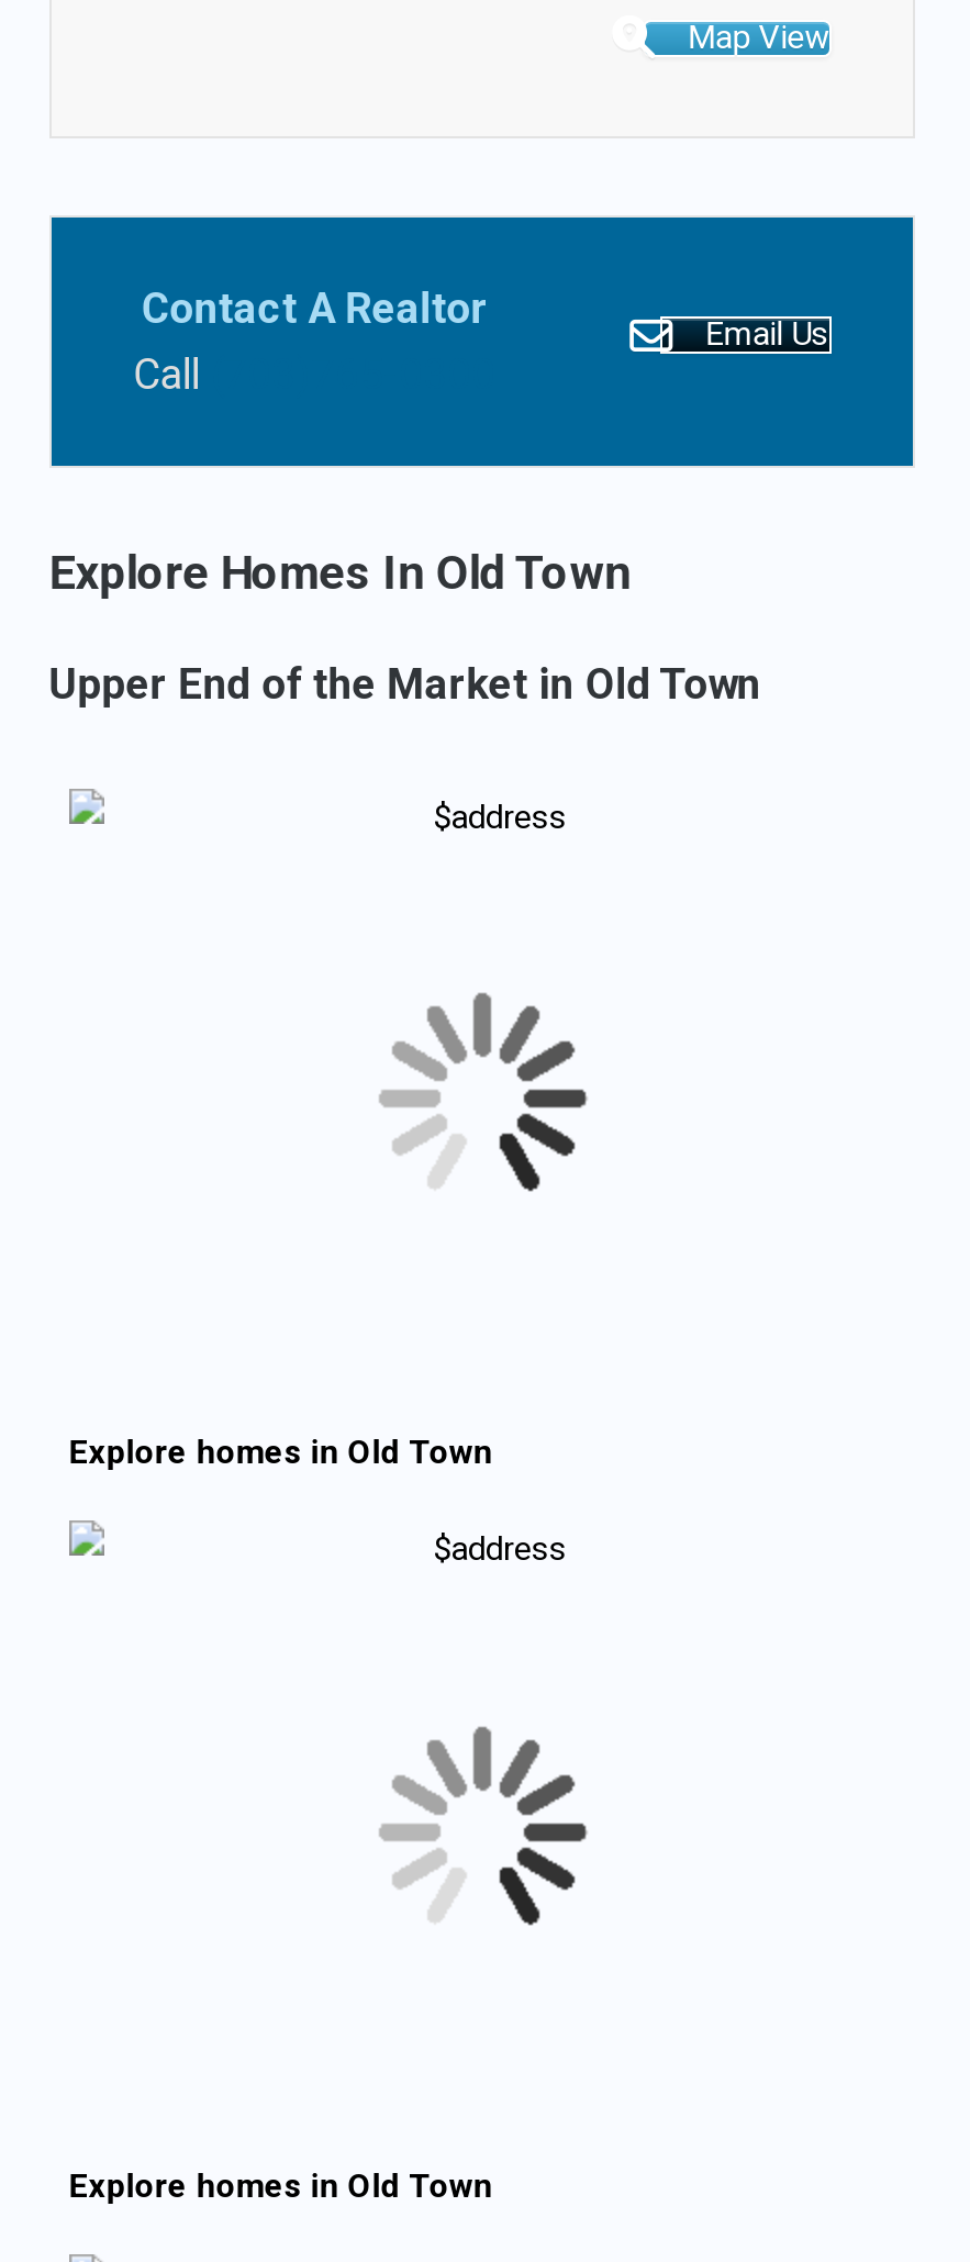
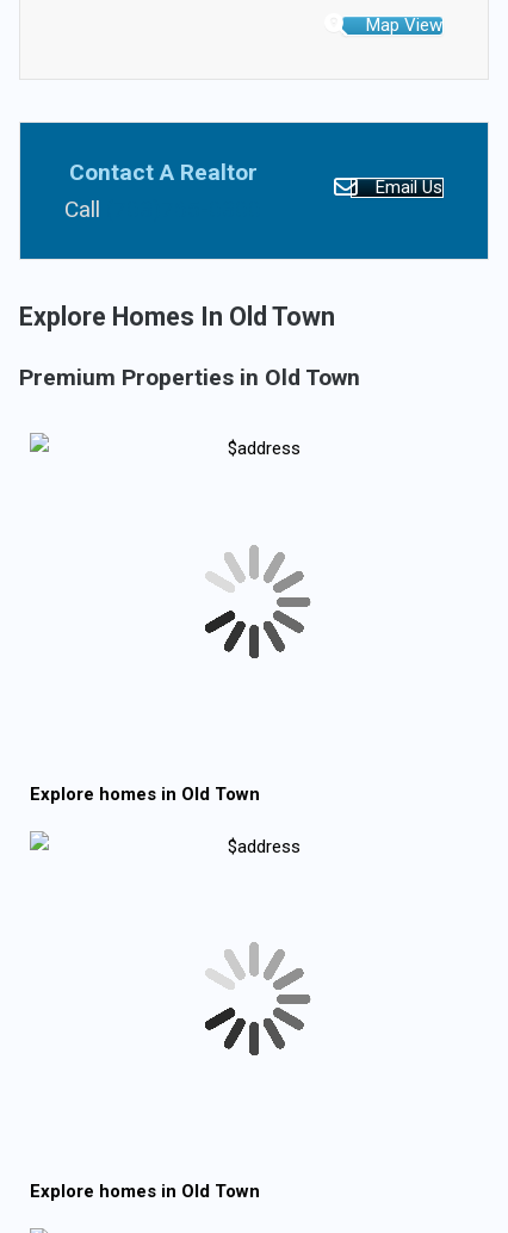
- Upper End of the Market in Old Town
+ Premium Properties in Old Town

- [image]
+ [image]

- [image]
+ [image]
